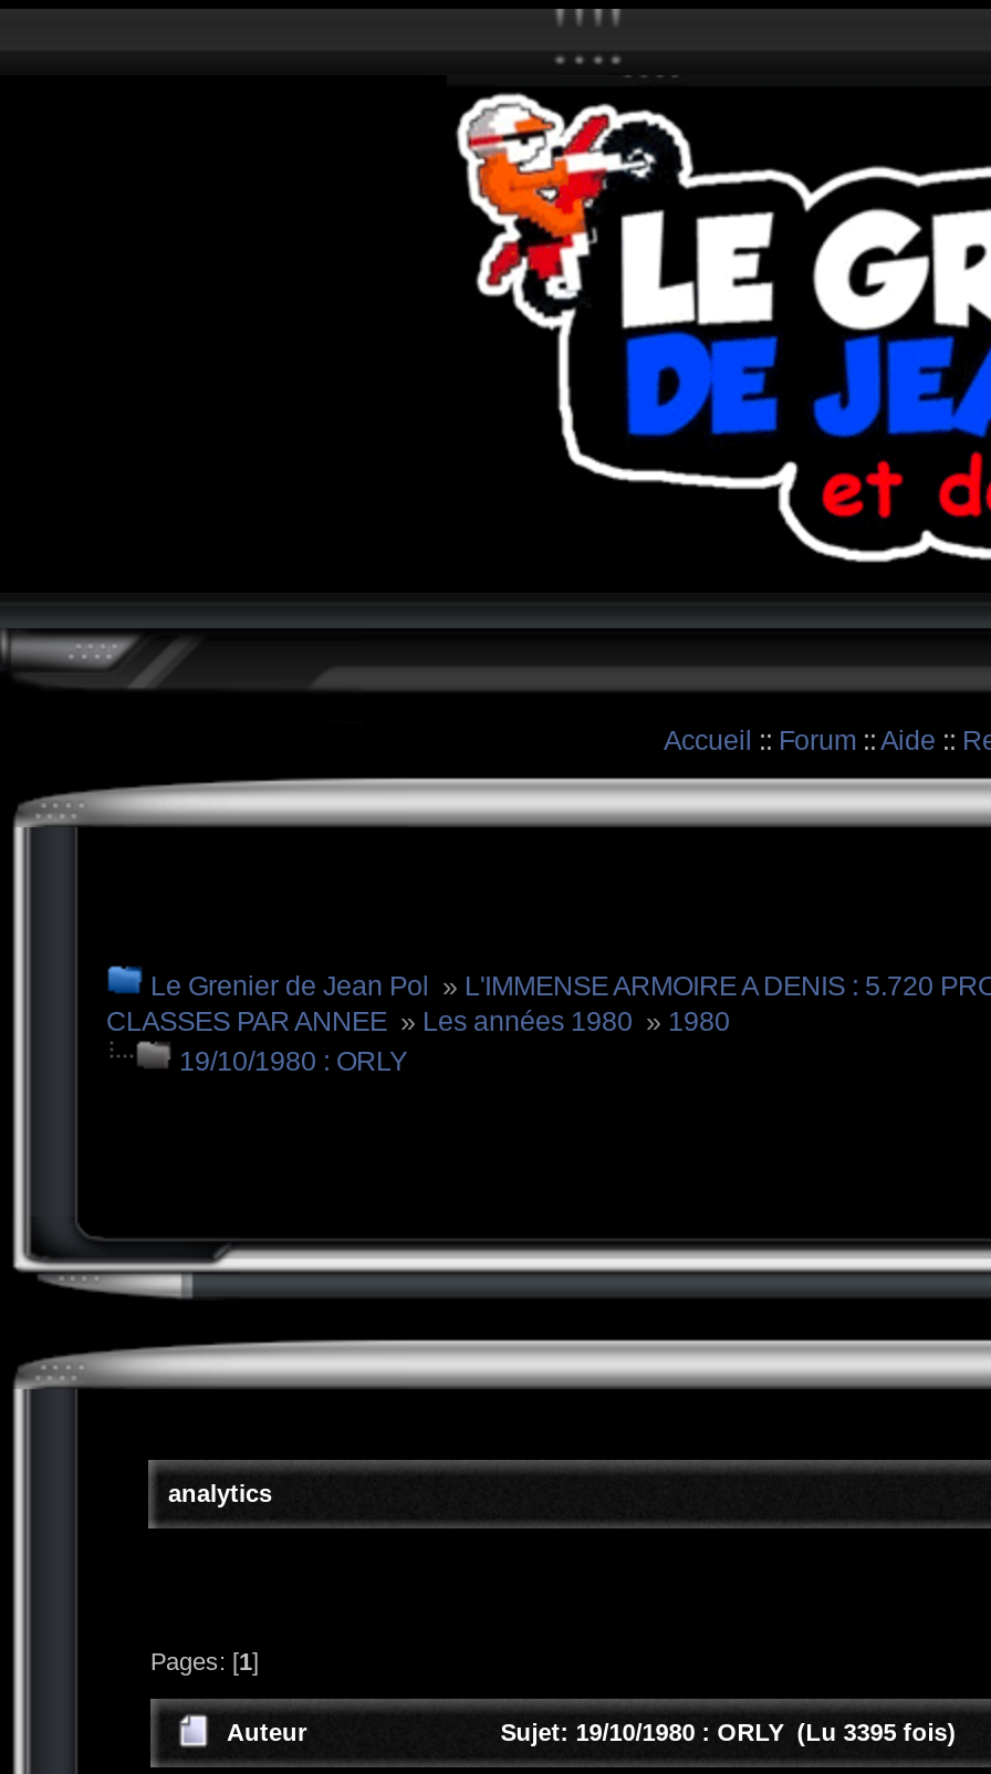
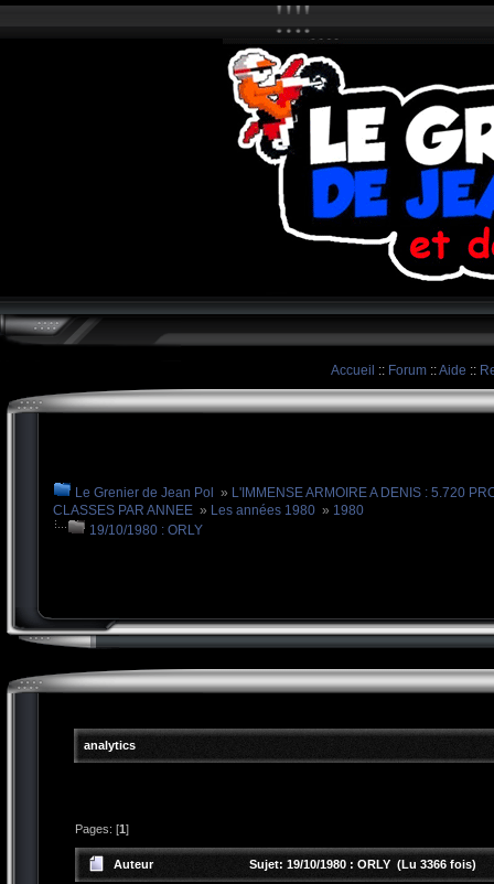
- Sujet: 19/10/1980 : ORLY (Lu 3395 fois)
+ Sujet: 19/10/1980 : ORLY (Lu 3366 fois)
